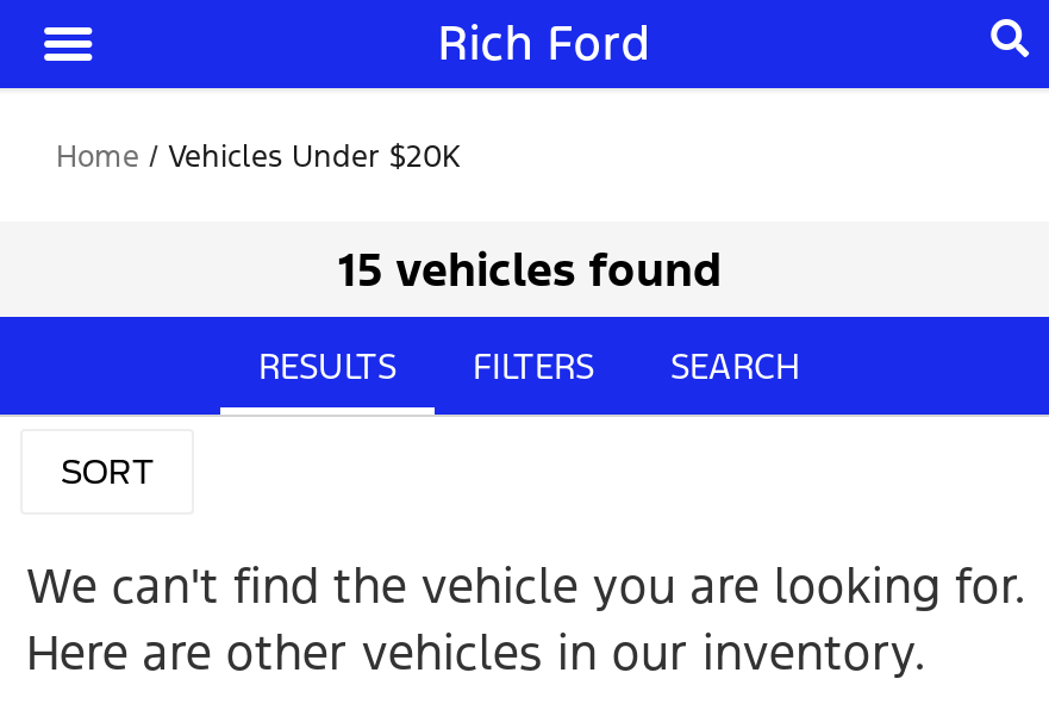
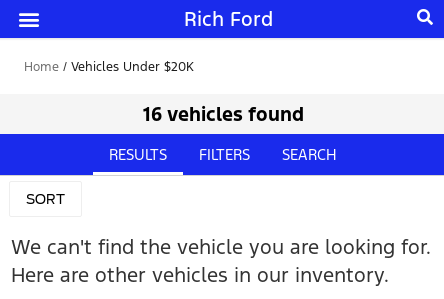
- 15 vehicles found
+ 16 vehicles found
